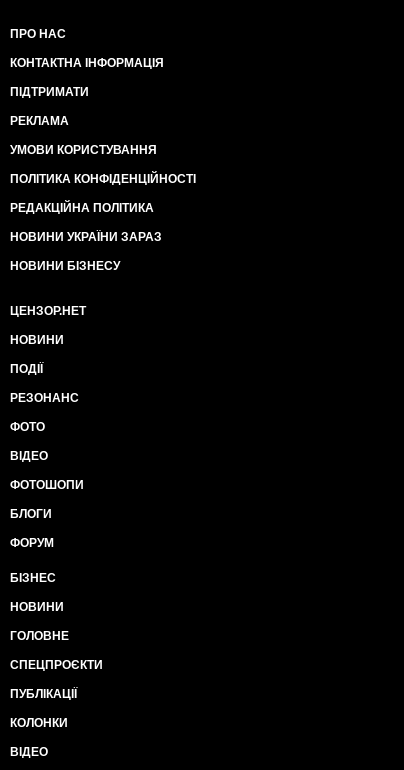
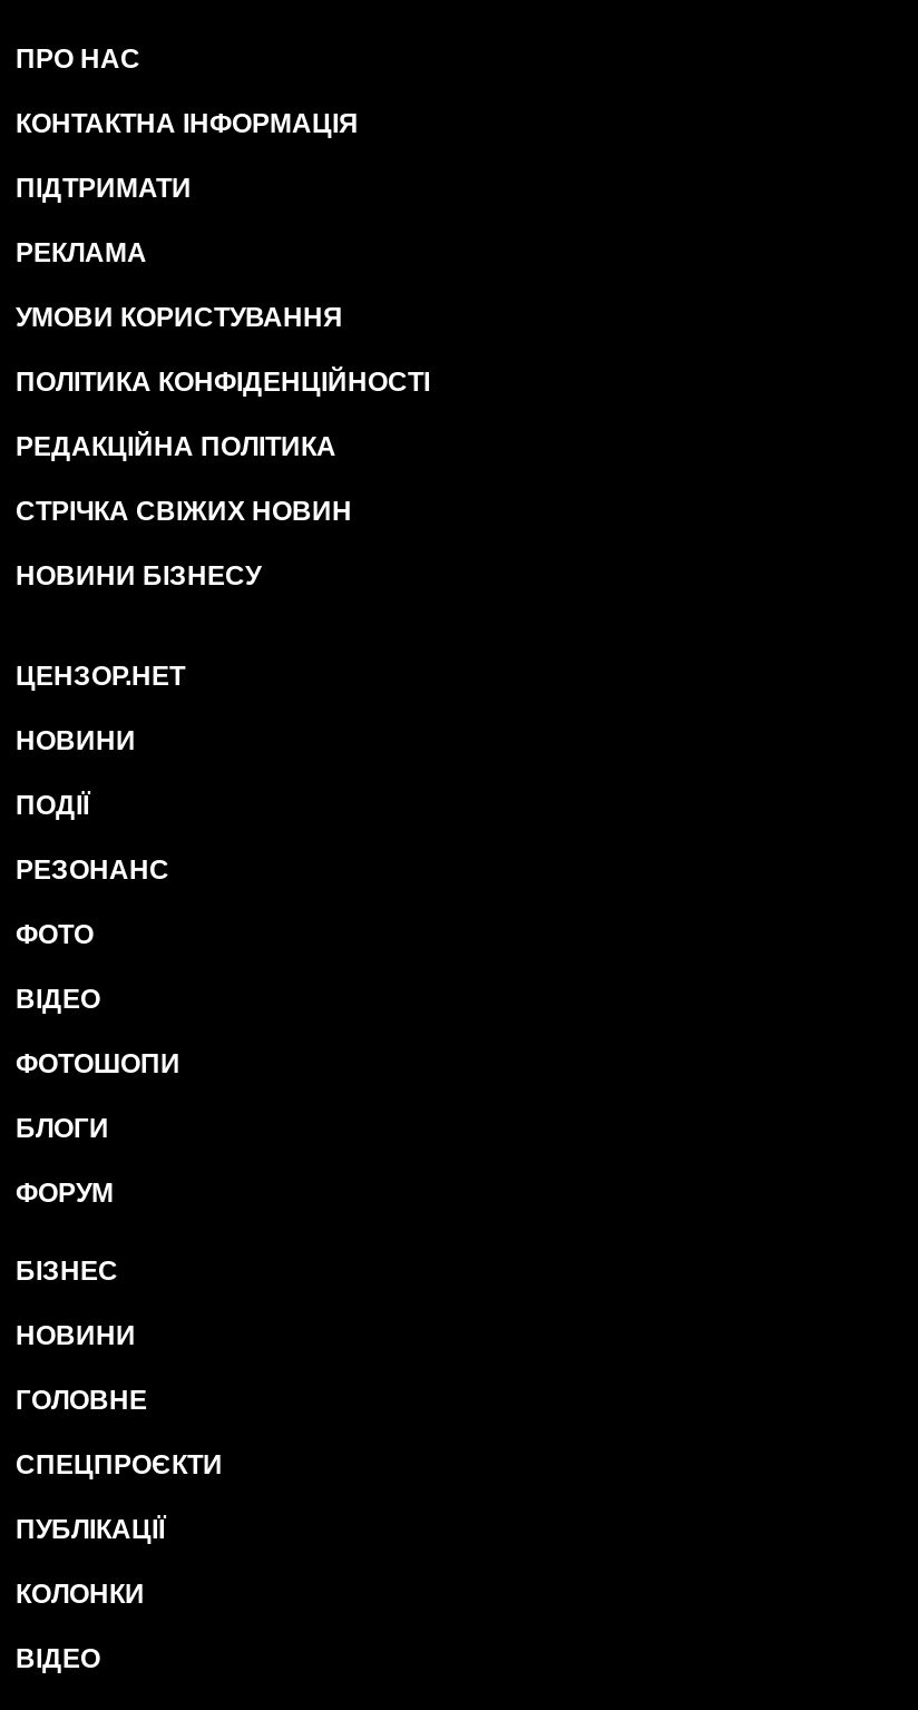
- НОВИНИ УКРАЇНИ ЗАРАЗ
+ СТРІЧКА СВІЖИХ НОВИН
